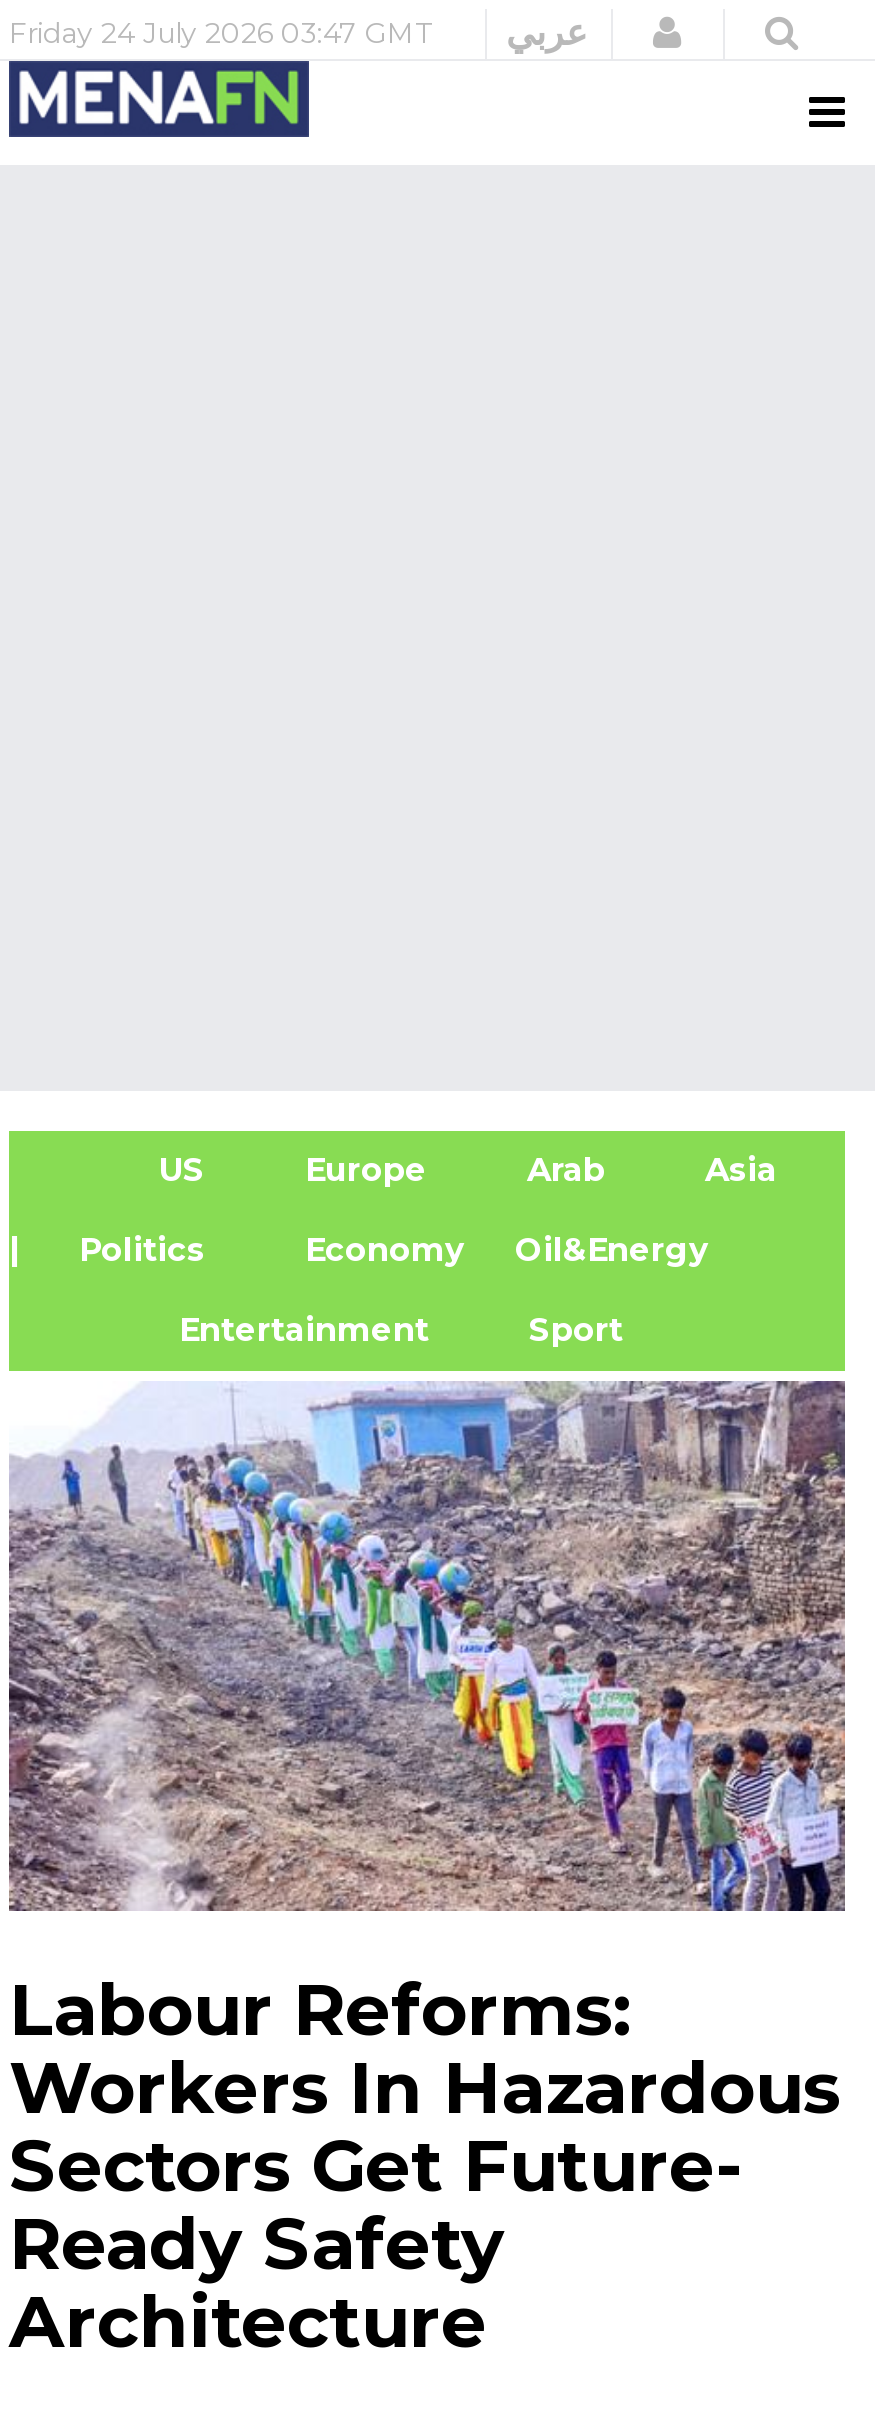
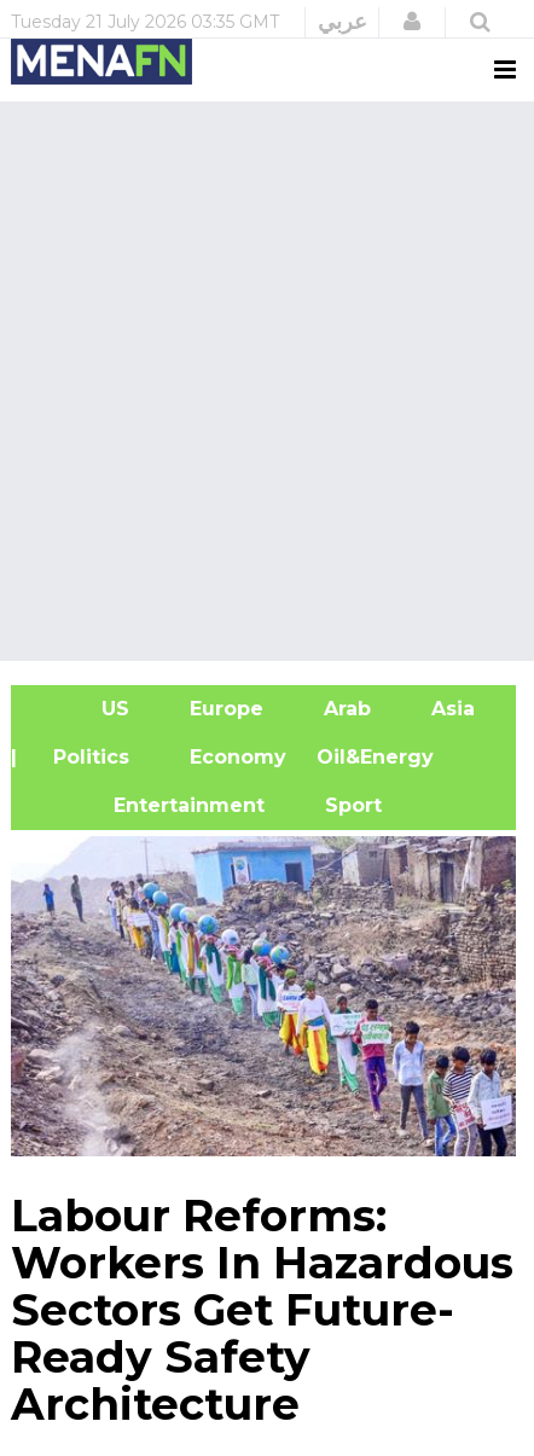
- Friday 24 July 2026 03:47 GMT
+ Tuesday 21 July 2026 03:35 GMT
